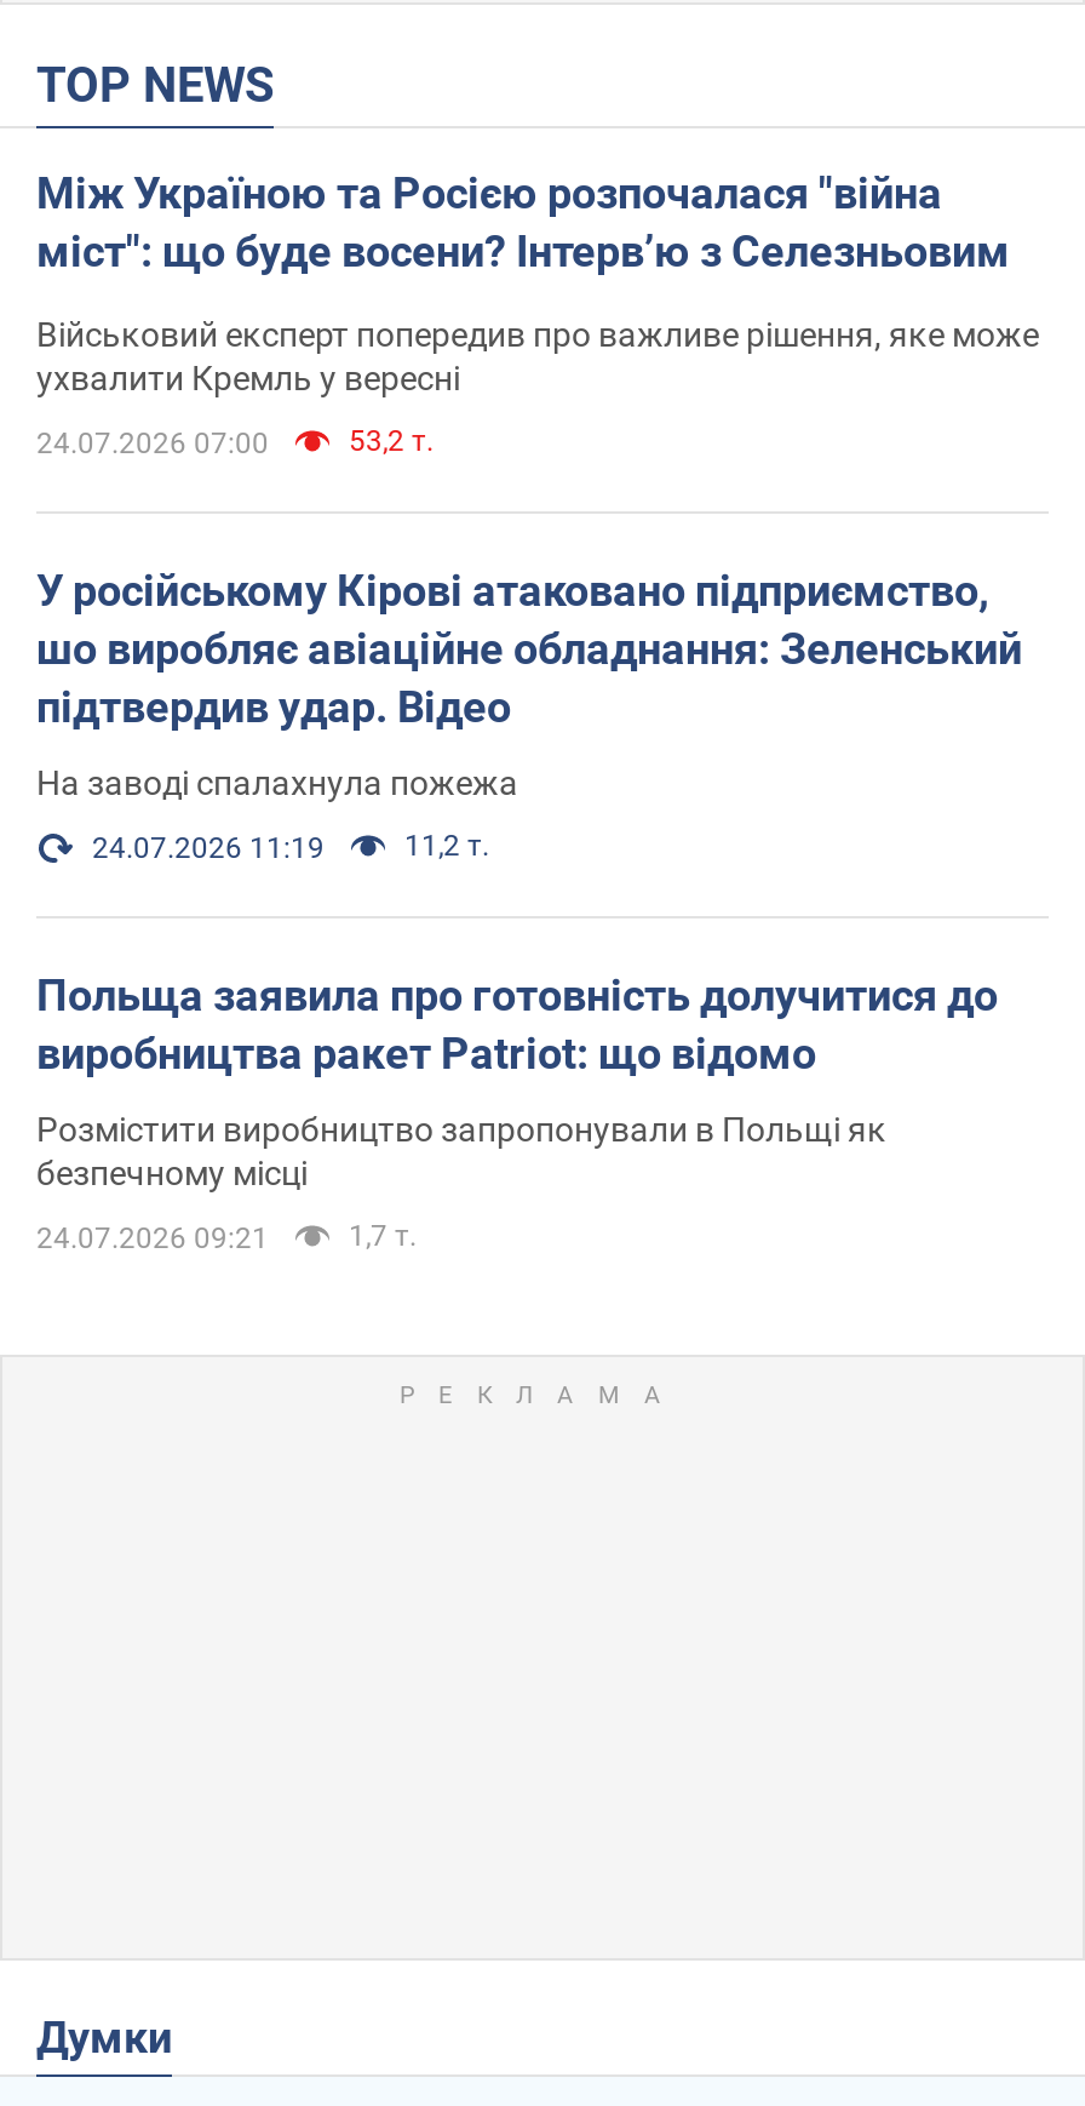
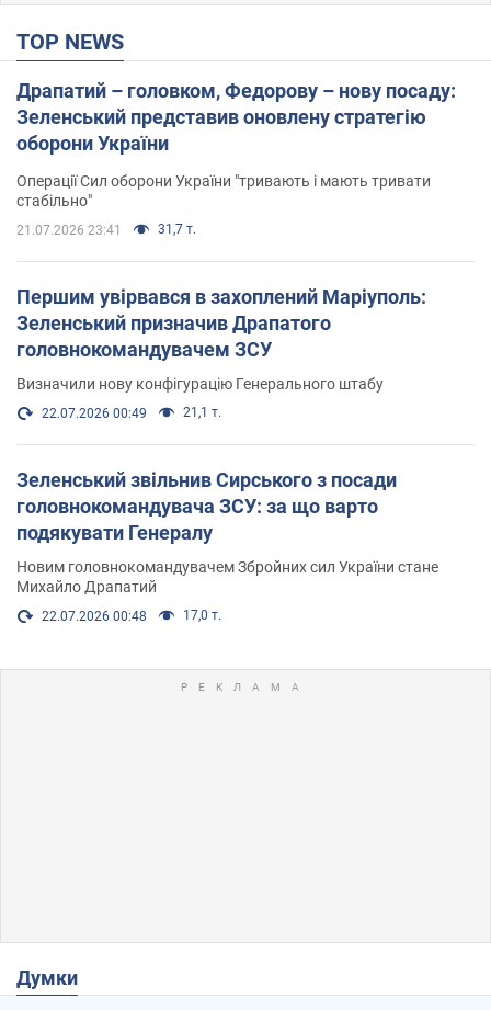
- Між Україною та Росією розпочалася "війна
- міст": що буде восени? Інтерв’ю з Селезньовим
+ Драпатий – головком, Федорову – нову посаду:
+ Зеленський представив оновлену стратегію
+ оборони України

- Військовий експерт попередив про важливе рішення, яке може
- ухвалити Кремль у вересні
+ Операції Сил оборони України "тривають і мають тривати
+ стабільно"

- 24.07.2026 07:00
- 53,2 т.
+ 21.07.2026 23:41
+ 31,7 т.

- У російському Кірові атаковано підприємство,
- шо виробляє авіаційне обладнання: Зеленський
- підтвердив удар. Відео
+ Першим увірвався в захоплений Маріуполь:
+ Зеленський призначив Драпатого
+ головнокомандувачем ЗСУ

- На заводі спалахнула пожежа
+ Визначили нову конфігурацію Генерального штабу

- 24.07.2026 11:19
- 11,2 т.
+ 22.07.2026 00:49
+ 21,1 т.

- Польща заявила про готовність долучитися до
- виробництва ракет Patriot: що відомо
+ Зеленський звільнив Сирського з посади
+ головнокомандувача ЗСУ: за що варто
+ подякувати Генералу

- Розмістити виробництво запропонували в Польщі як
- безпечному місці
+ Новим головнокомандувачем Збройних сил України стане
+ Михайло Драпатий

- 24.07.2026 09:21
- 1,7 т.
+ 22.07.2026 00:48
+ 17,0 т.
